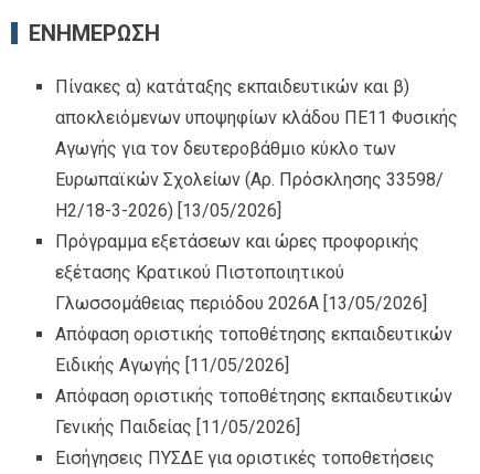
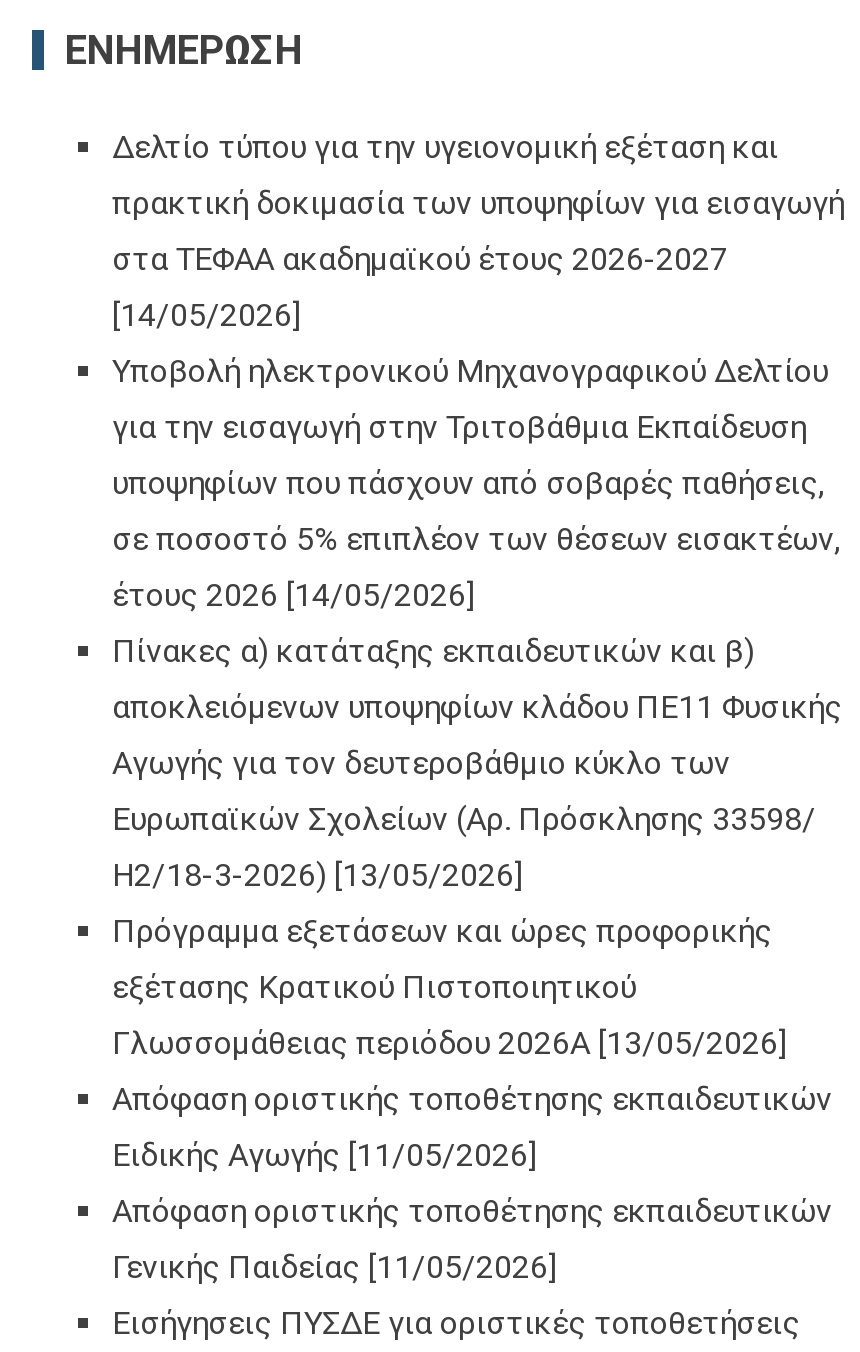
+ Δελτίο τύπου για την υγειονομική εξέταση και
+ πρακτική δοκιμασία των υποψηφίων για εισαγωγή
+ στα ΤΕΦΑΑ ακαδημαϊκού έτους 2026-2027
+ [14/05/2026]
+ Υποβολή ηλεκτρονικού Μηχανογραφικού Δελτίου
+ για την εισαγωγή στην Τριτοβάθμια Εκπαίδευση
+ υποψηφίων που πάσχουν από σοβαρές παθήσεις,
+ σε ποσοστό 5% επιπλέον των θέσεων εισακτέων,
+ έτους 2026 [14/05/2026]
